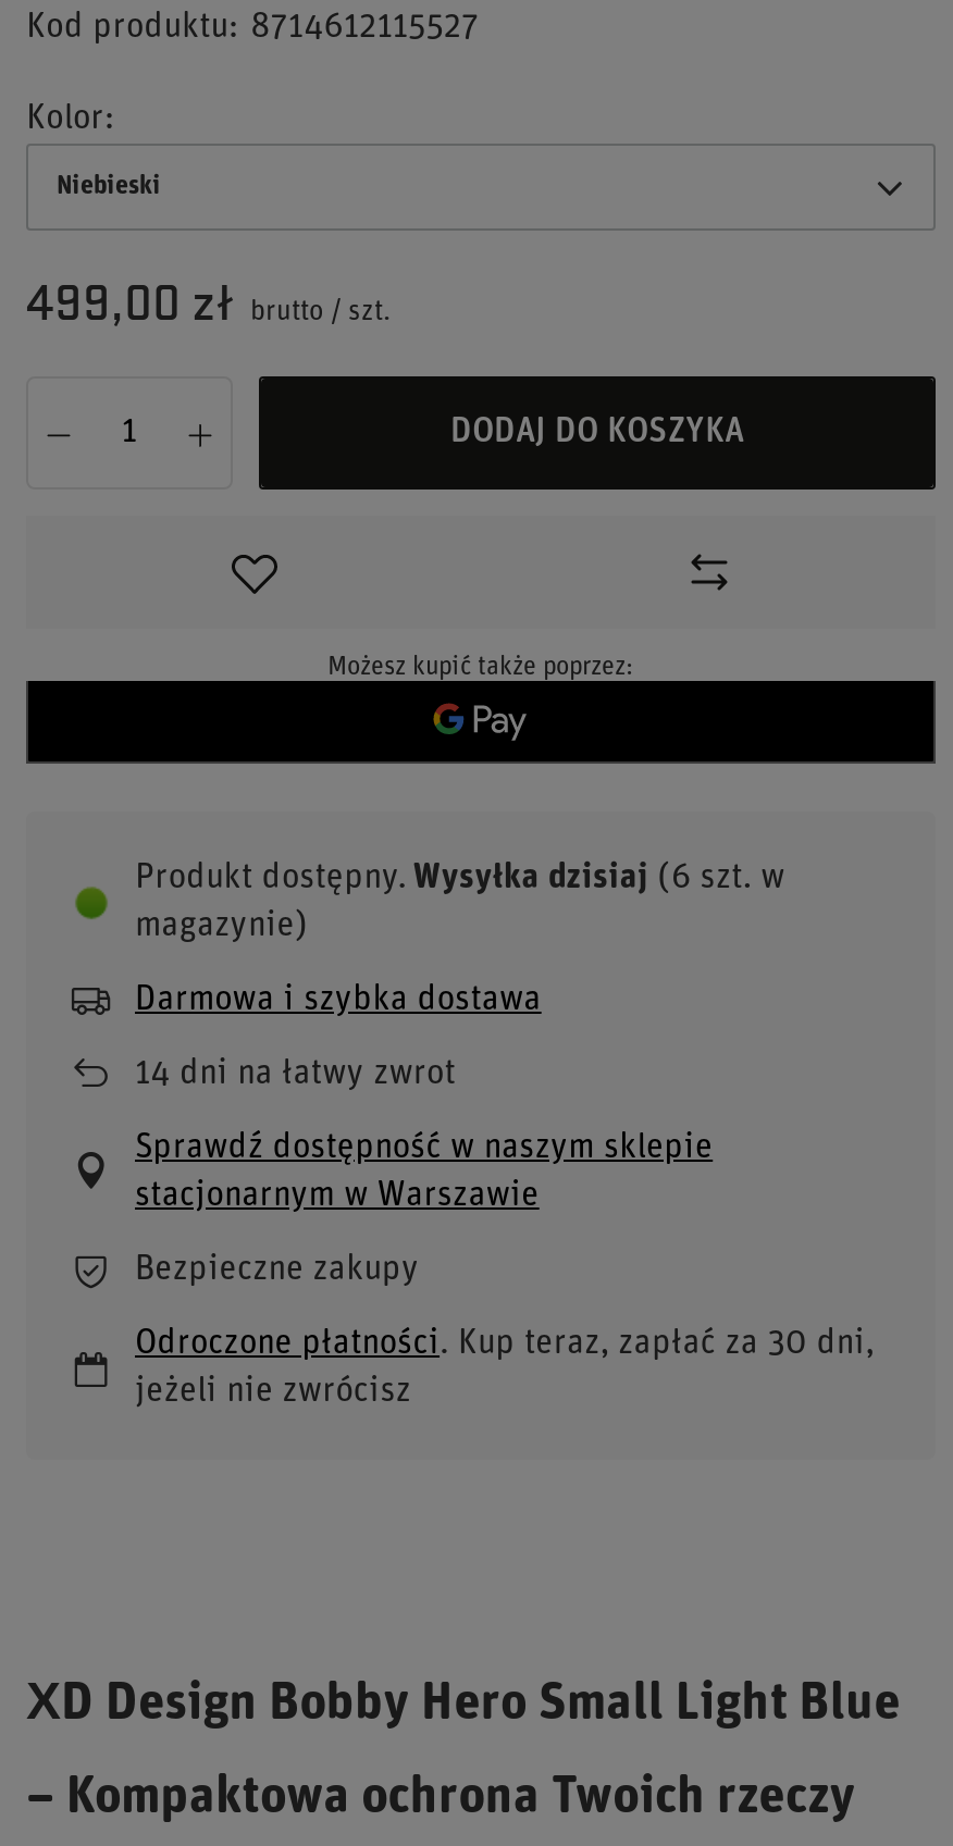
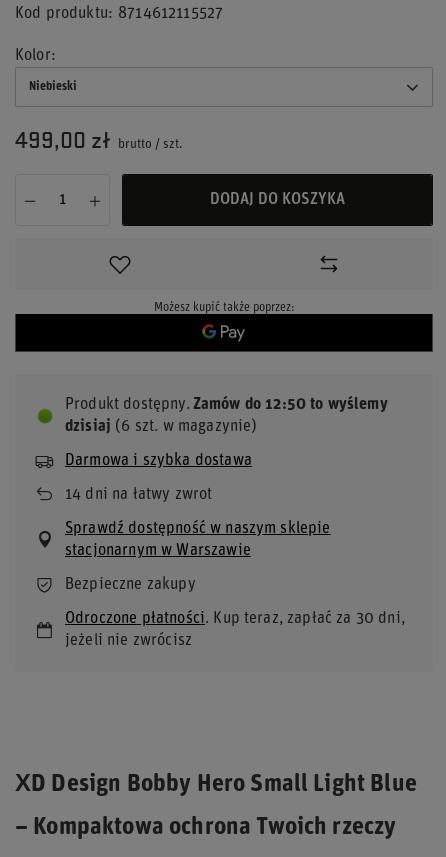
- Produkt dostępny Wysyłka dzisiaj (6 szt. w
- magazynie)
+ Produkt dostępny Zamów do 12:50 to wyślemy
+ dzisiaj (6 szt. w magazynie)
